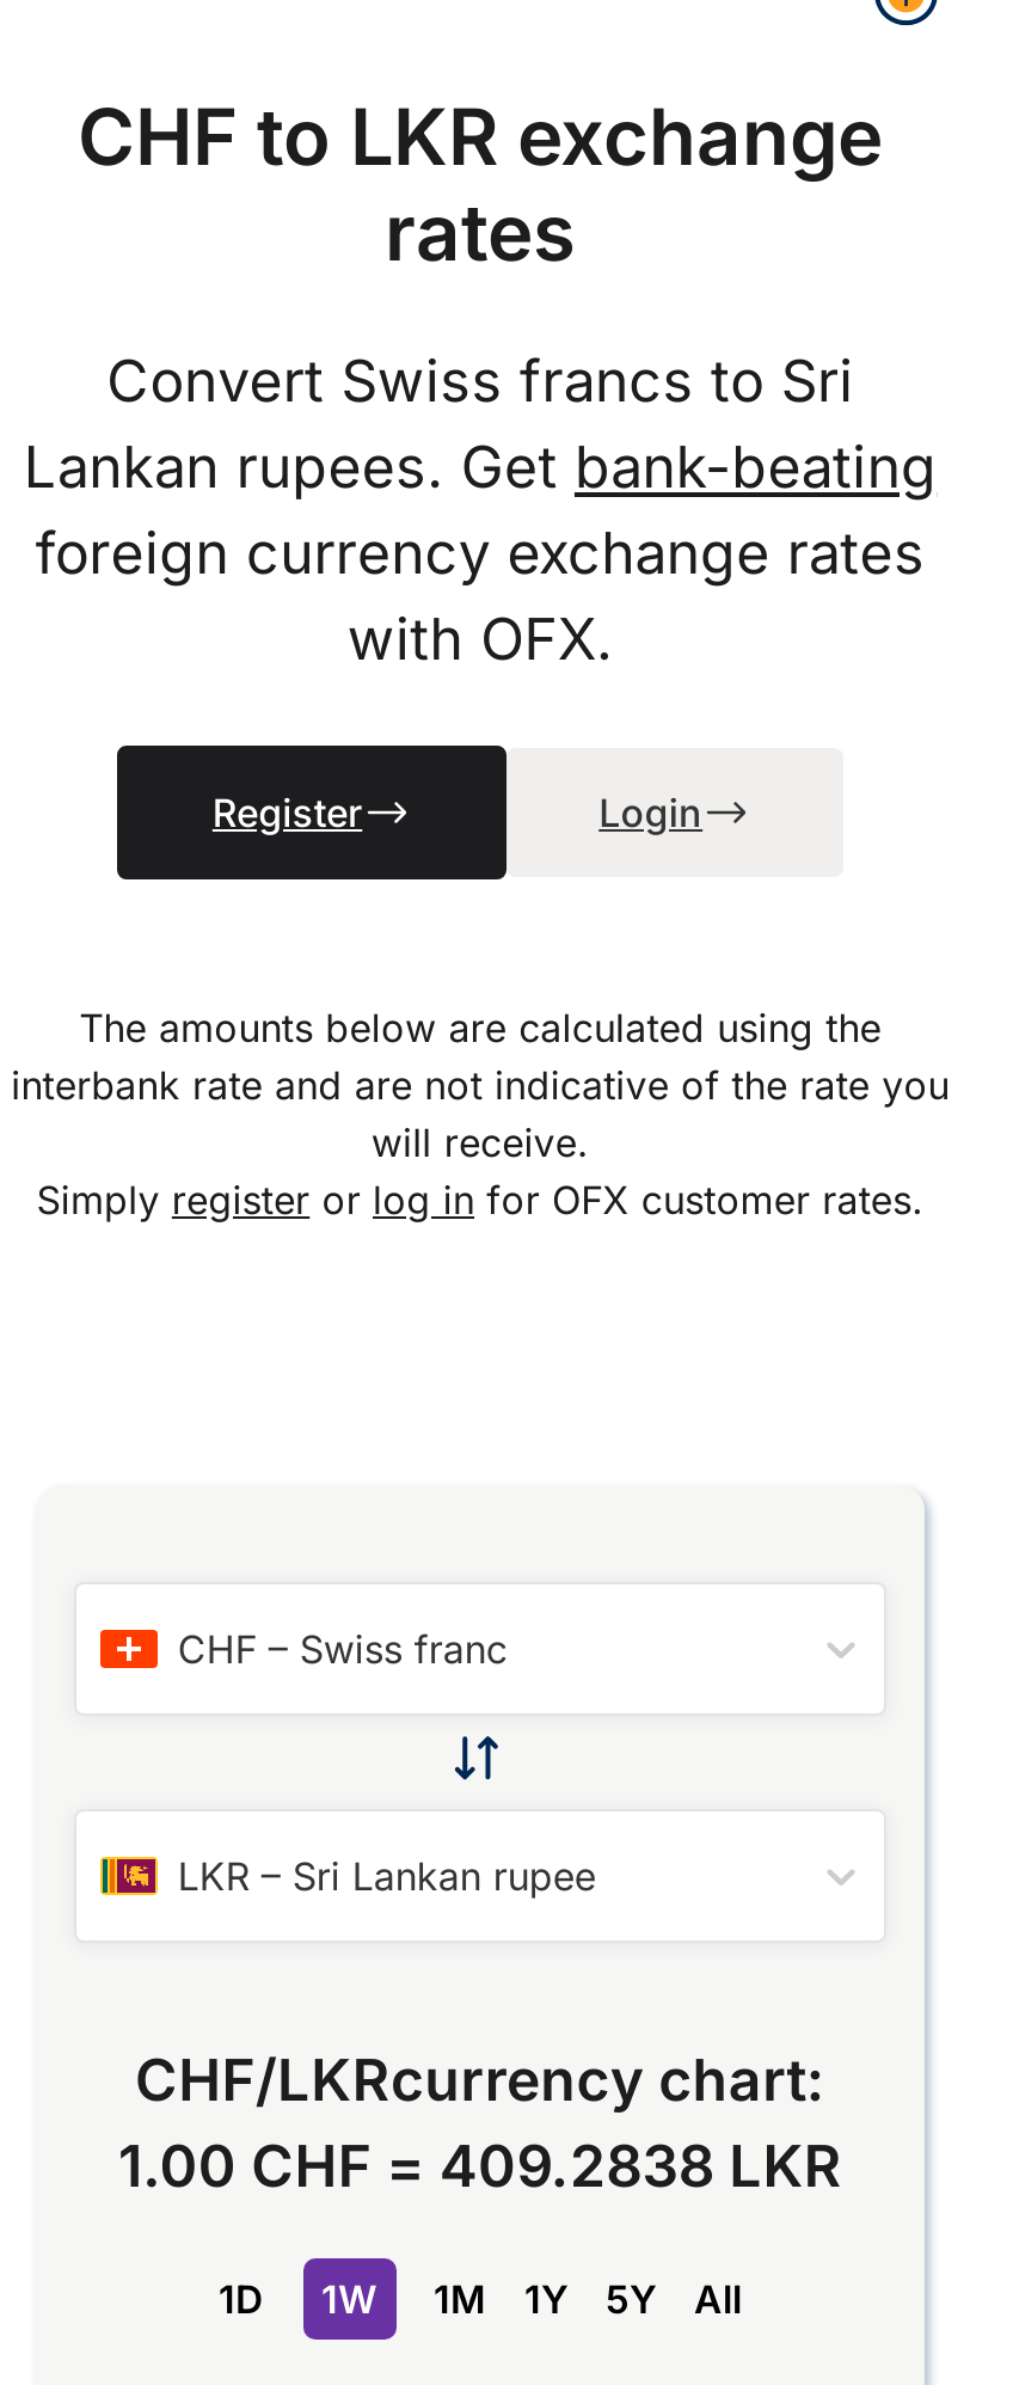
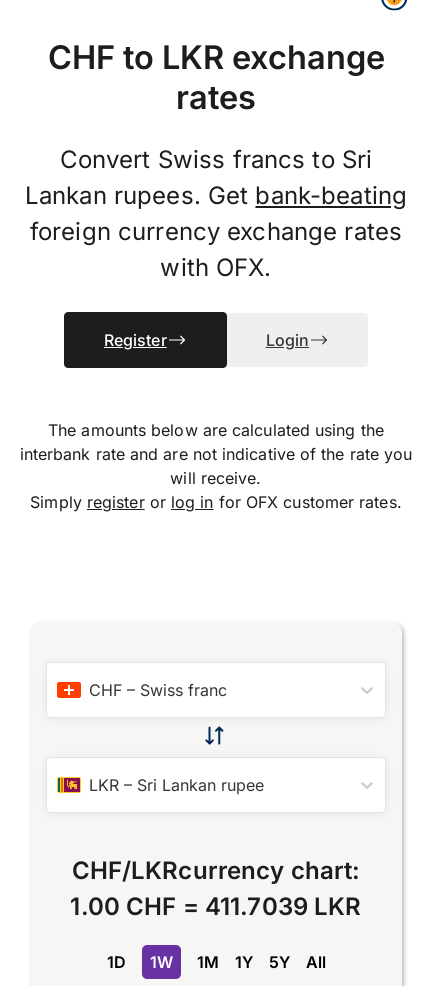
- 1.00 CHF = 409.2838 LKR
+ 1.00 CHF = 411.7039 LKR
